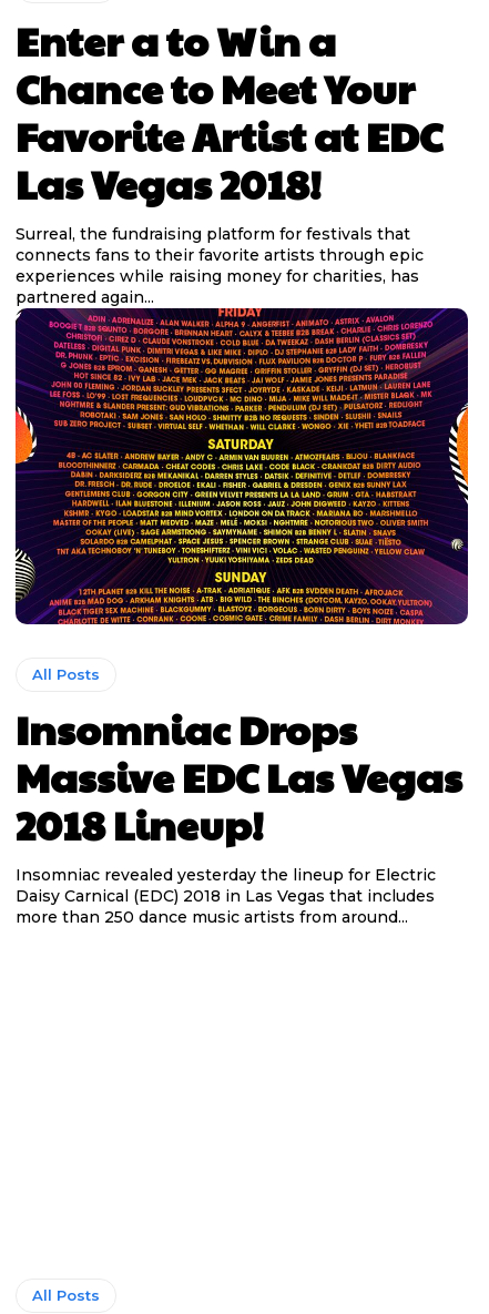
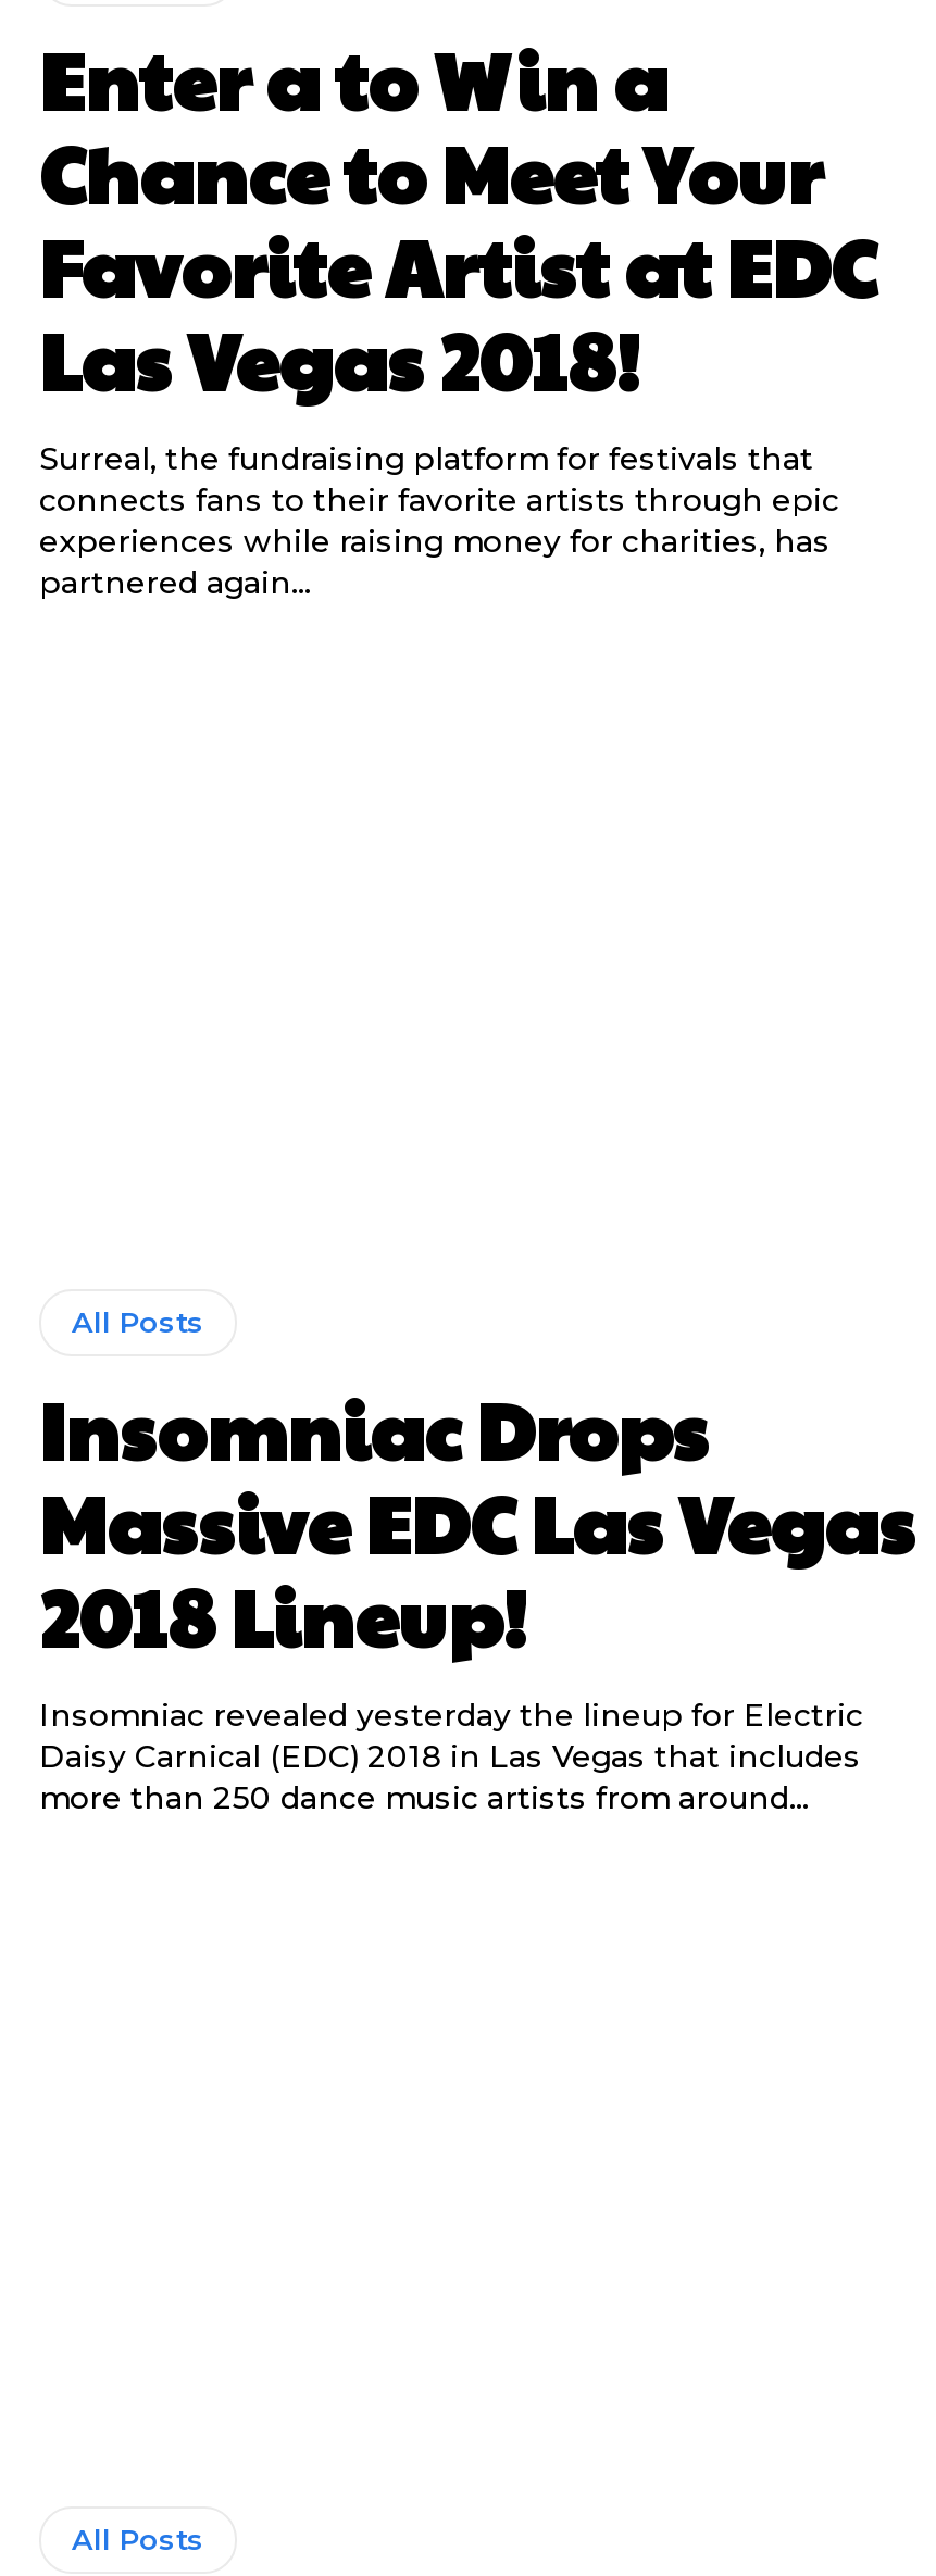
- [image]
